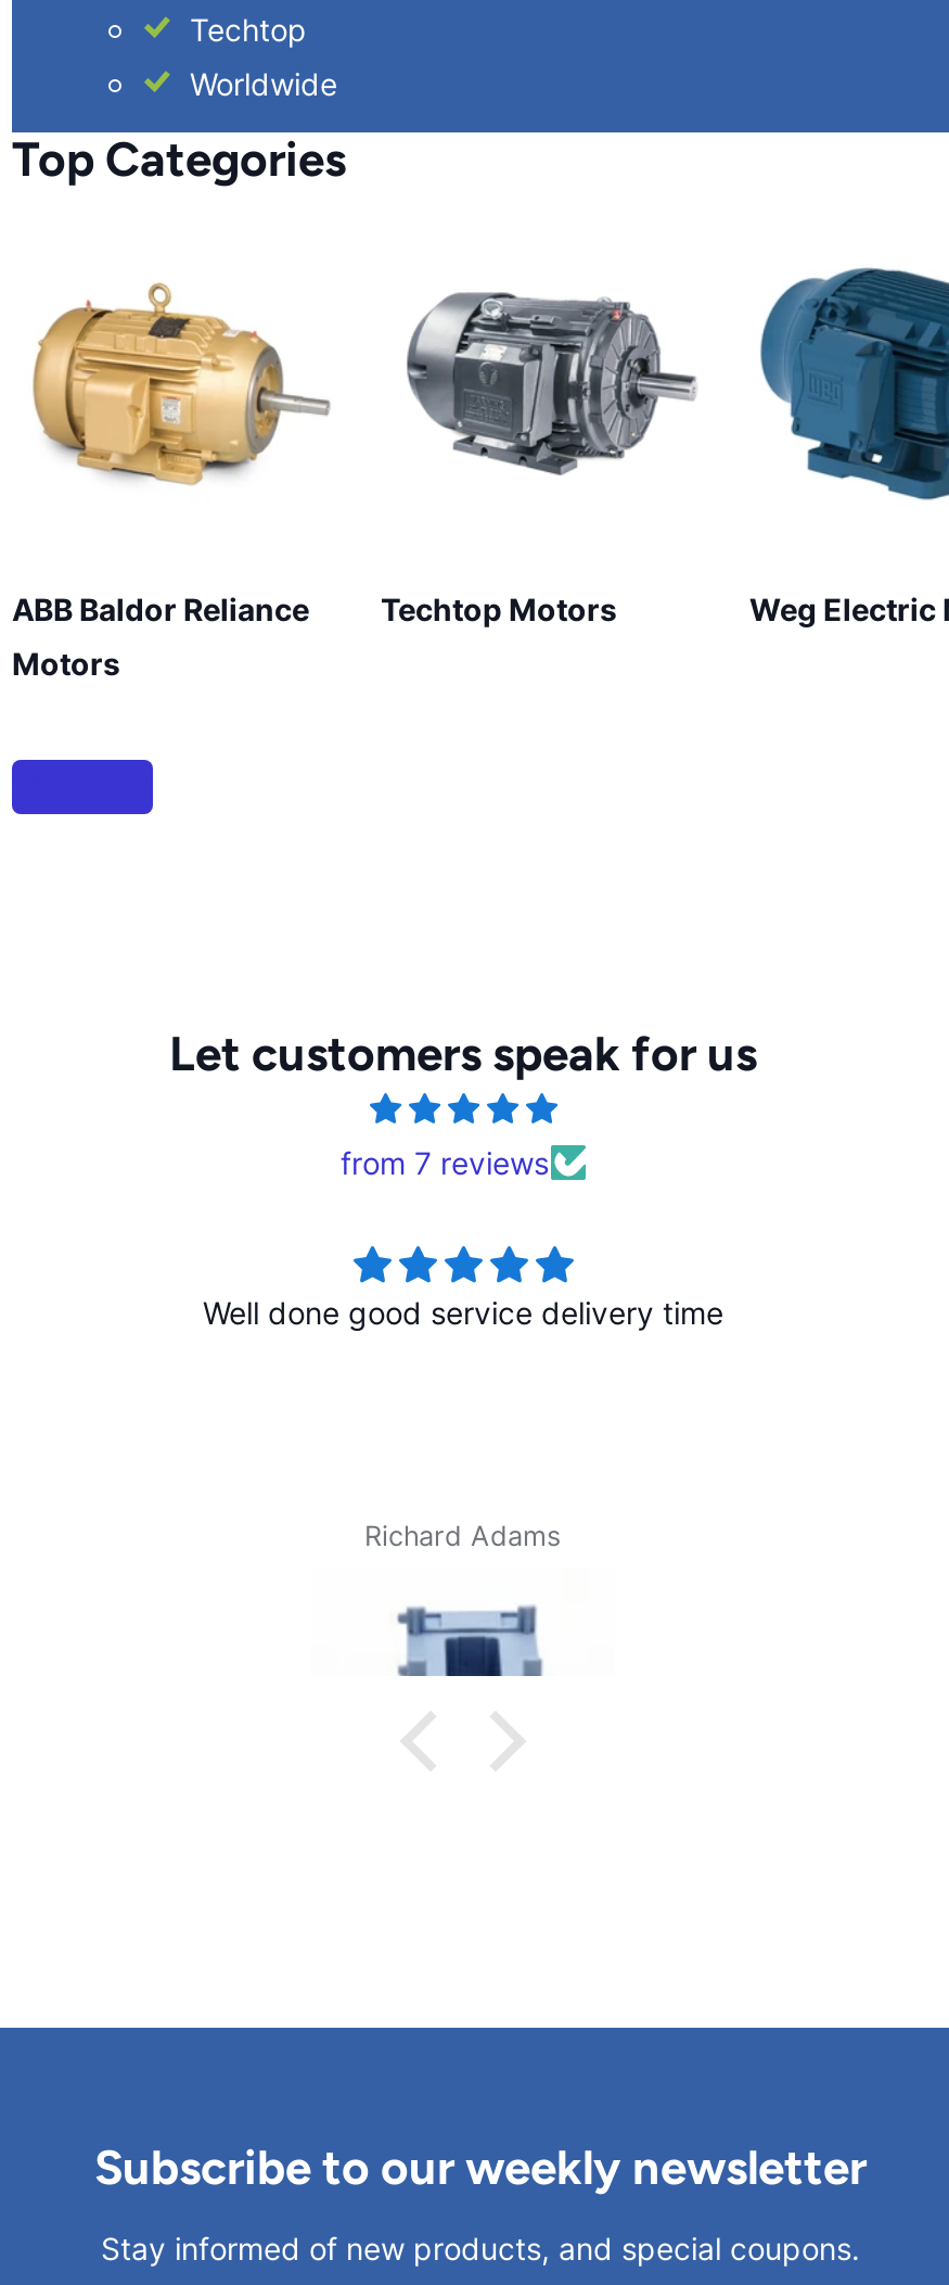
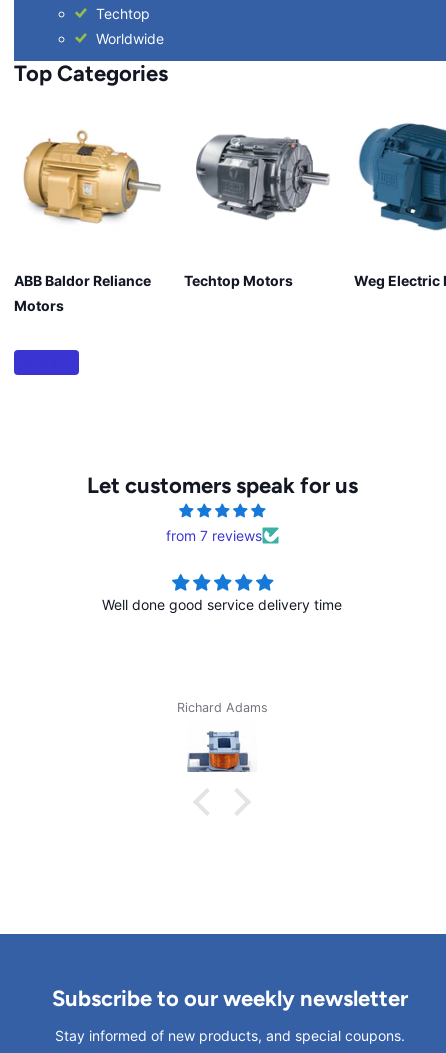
- [image]
+ [image]
